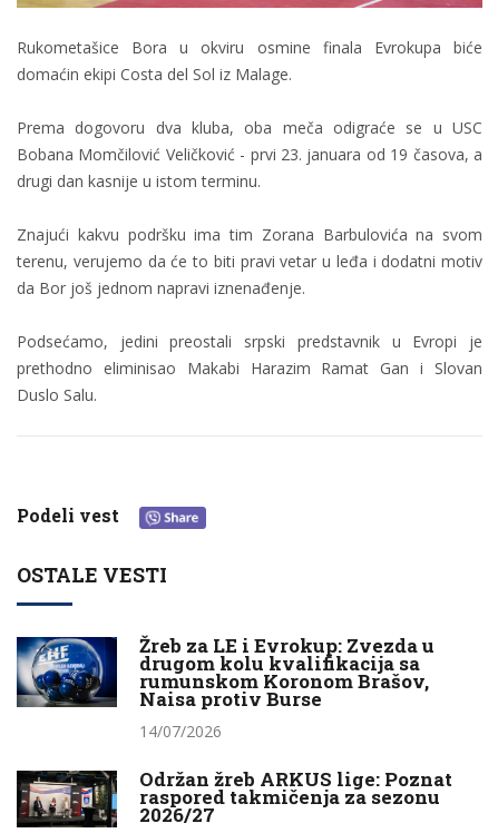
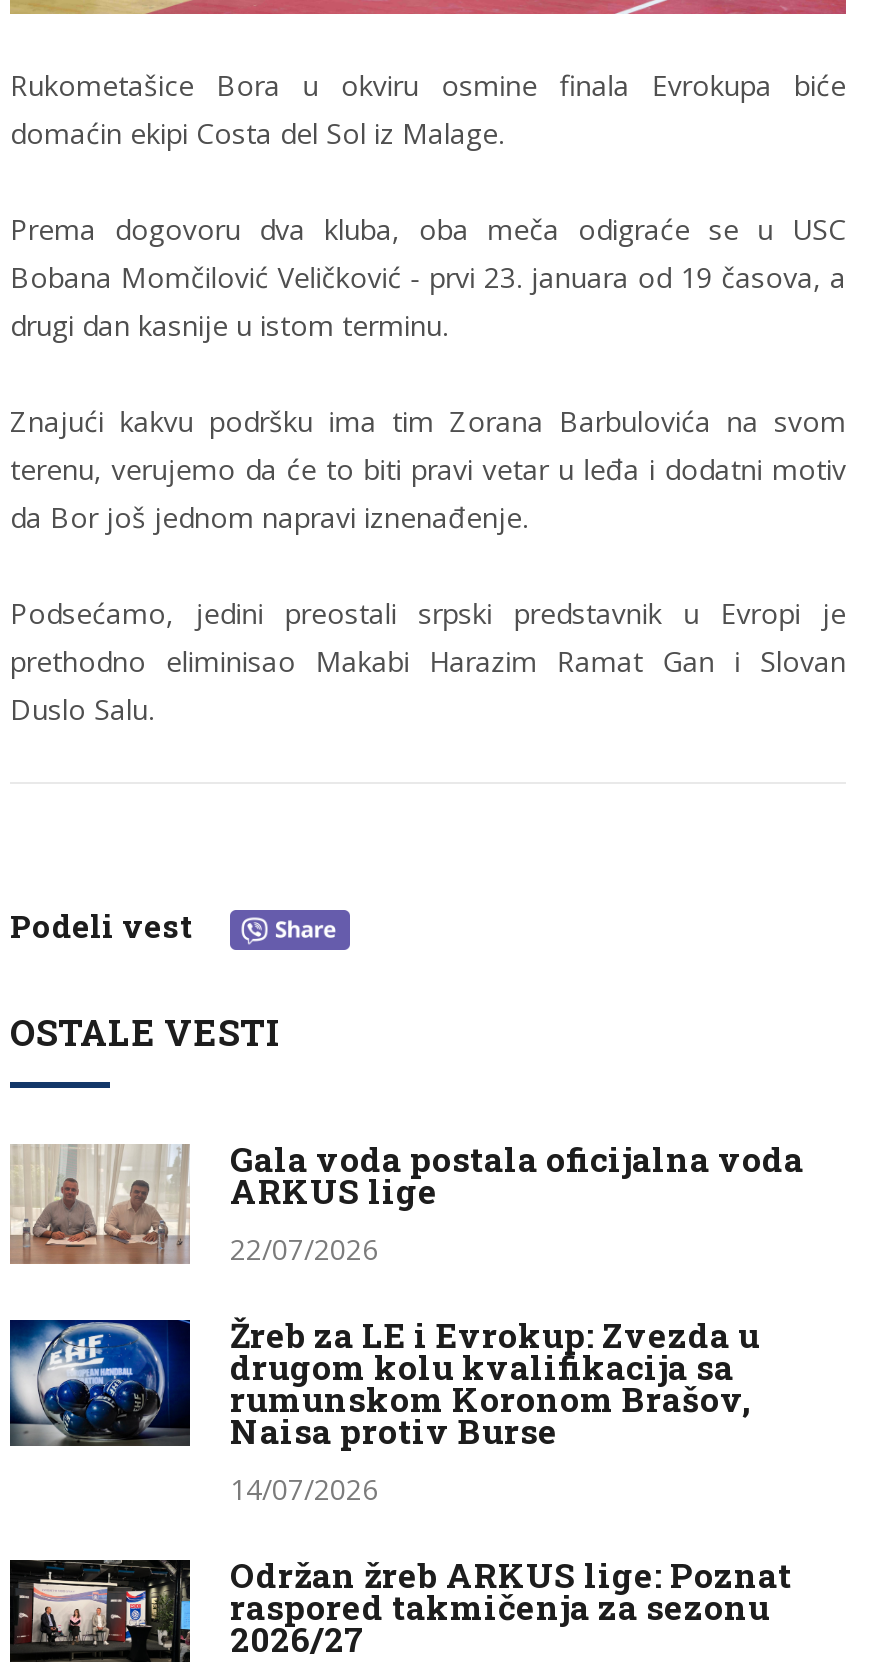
+ [image]
+ Gala voda postala oficijalna voda
+ ARKUS lige
+ 22/07/2026
